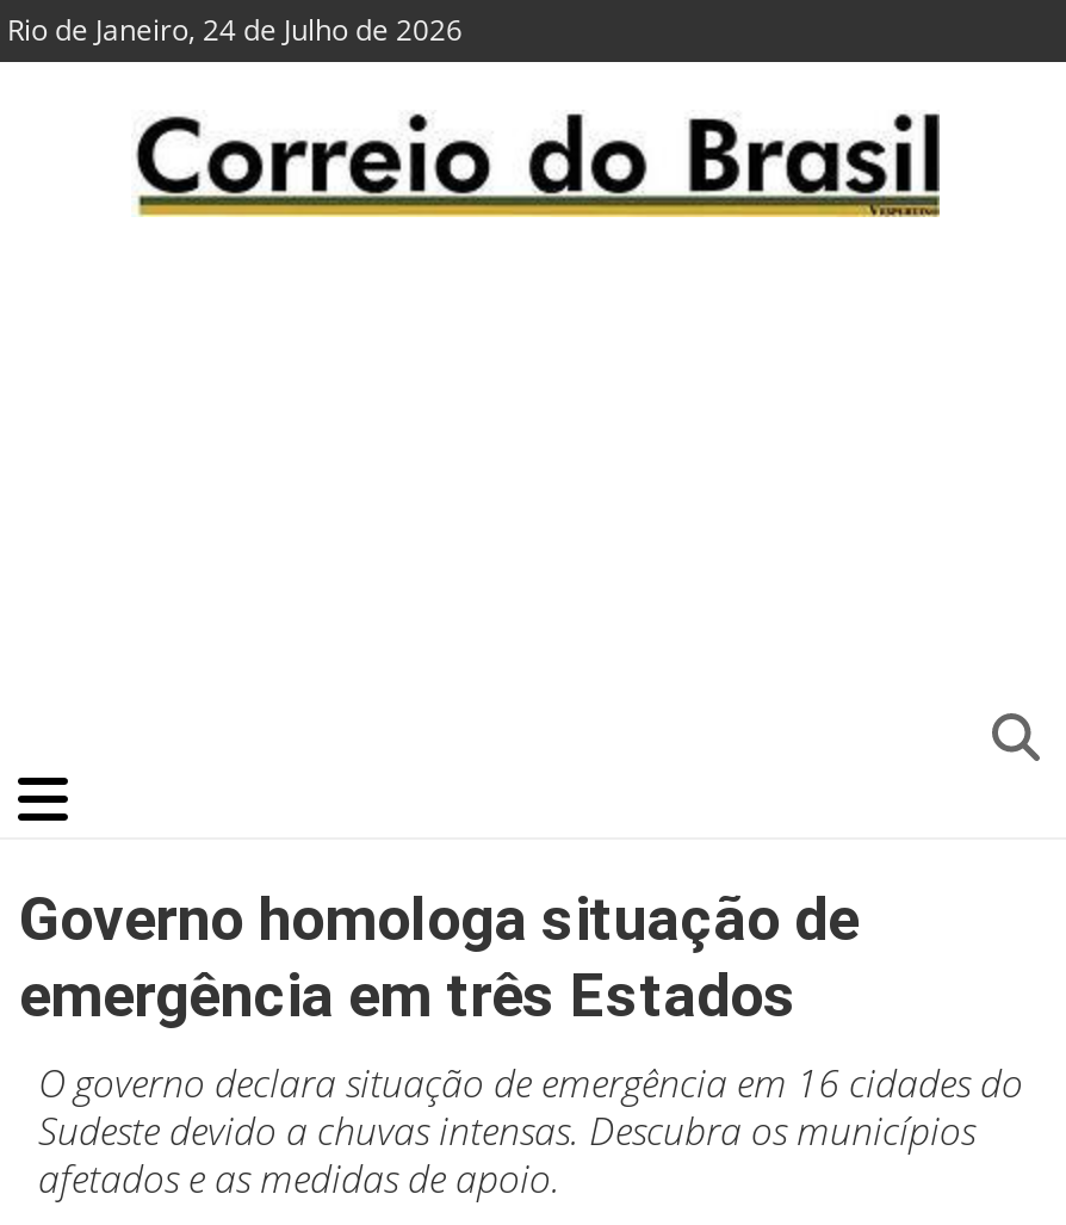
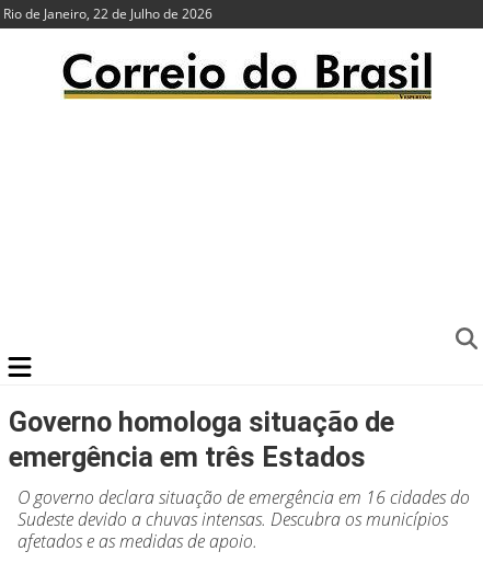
- Rio de Janeiro, 24 de Julho de 2026
+ Rio de Janeiro, 22 de Julho de 2026
